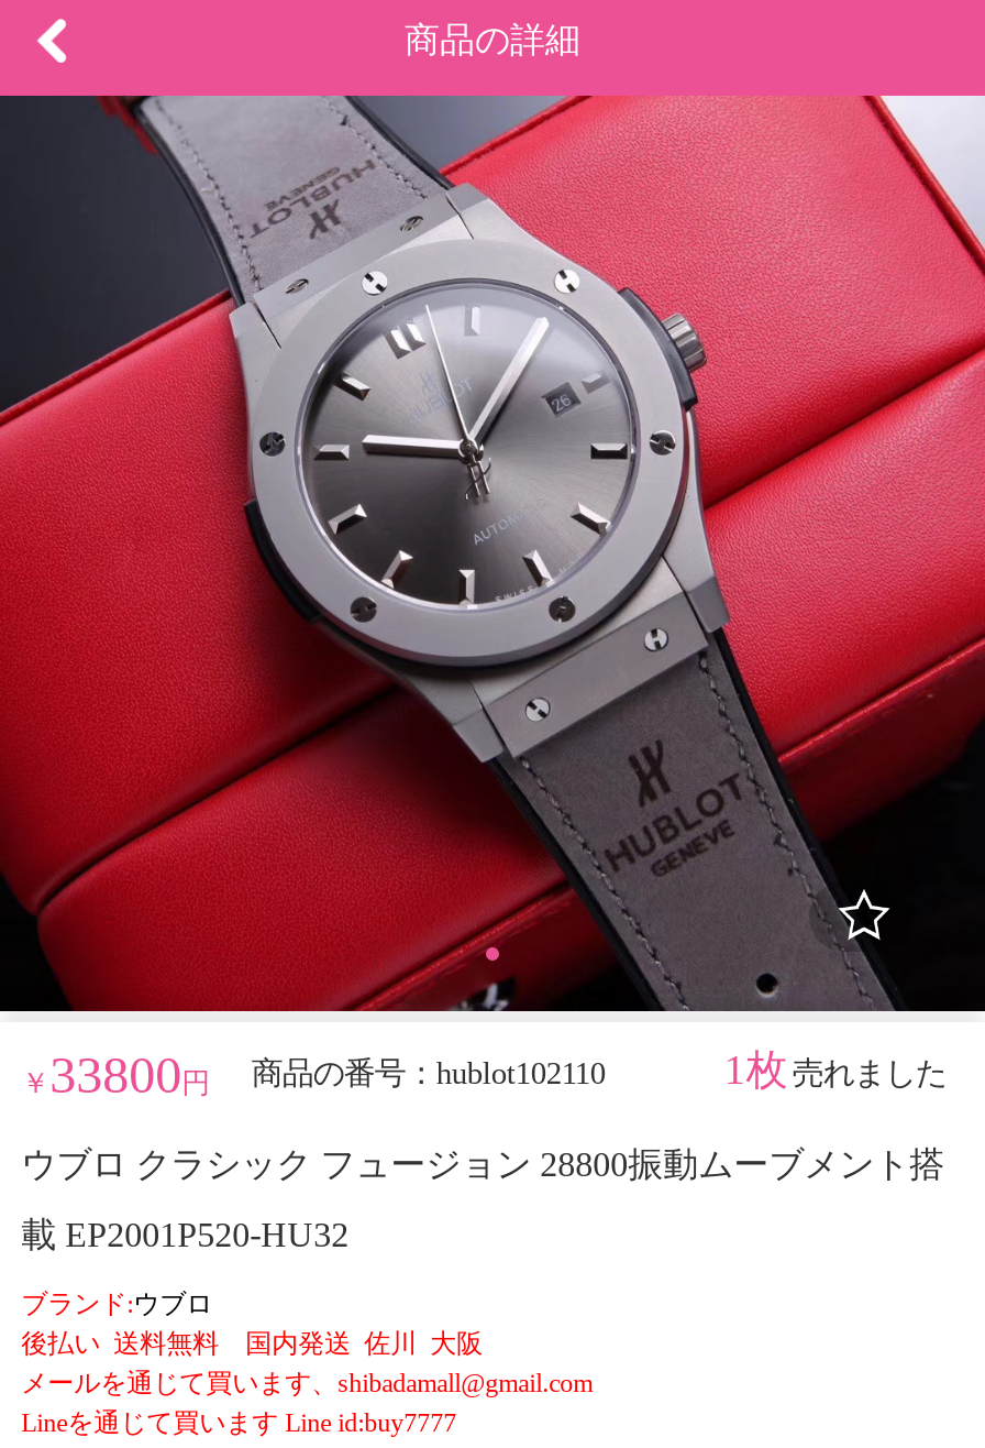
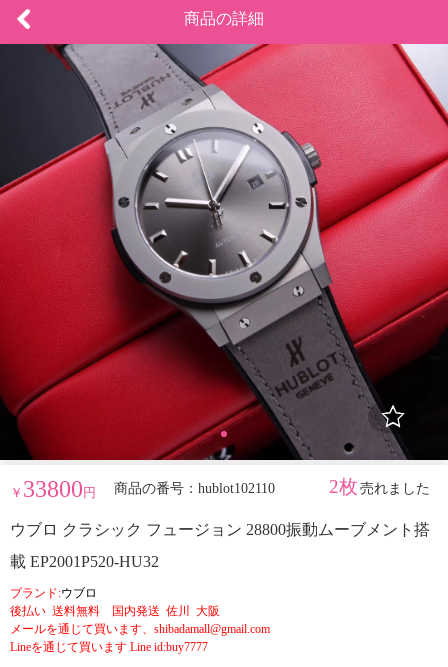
- 商品の番号：hublot102110 1枚 売れました
+ 商品の番号：hublot102110 2枚 売れました
